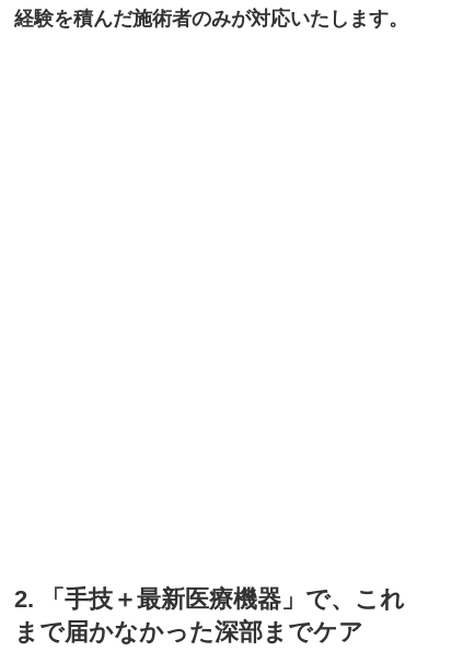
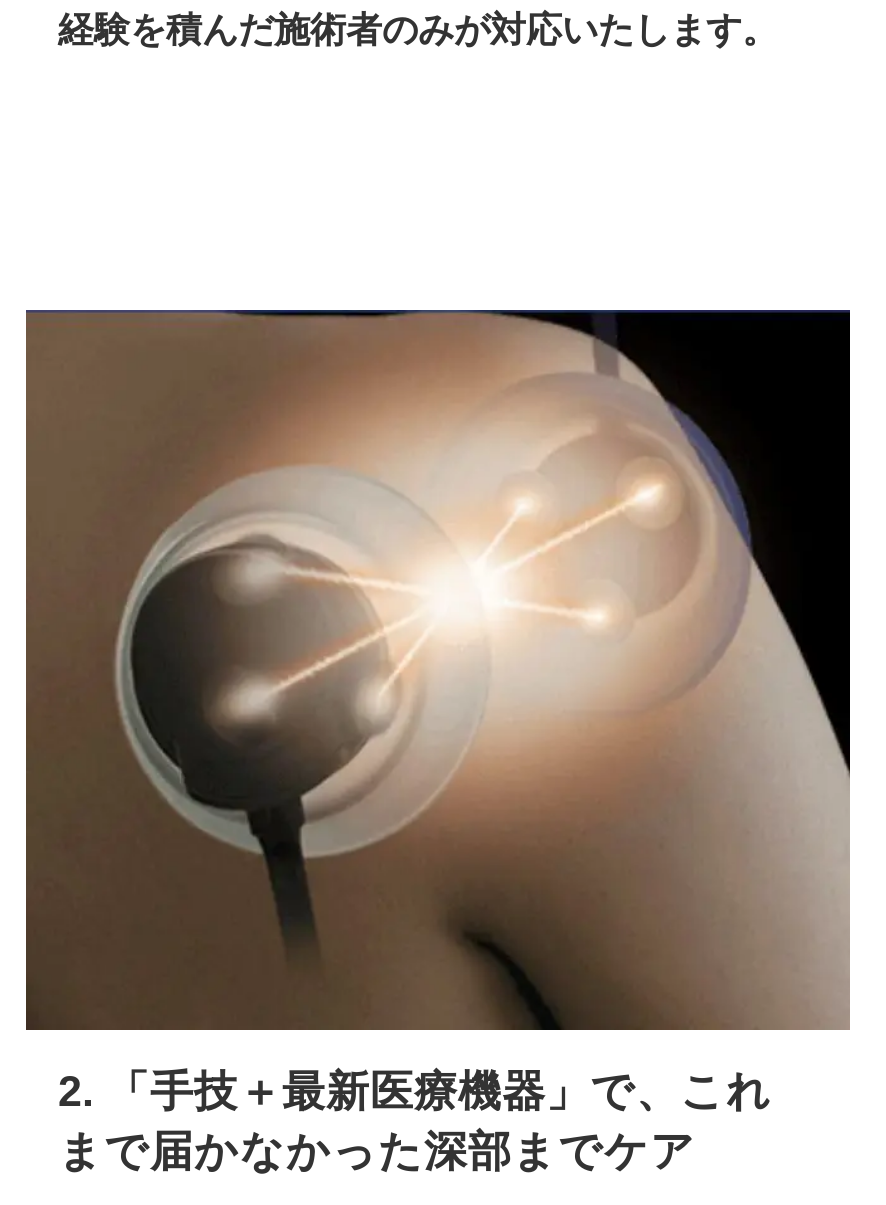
+ [image]
